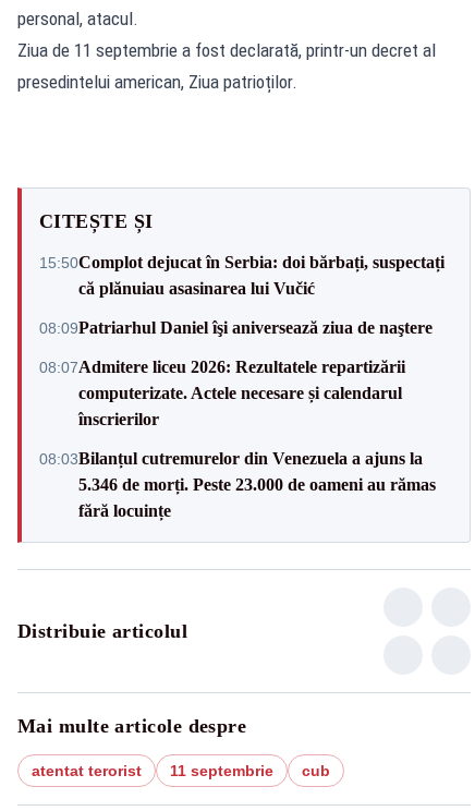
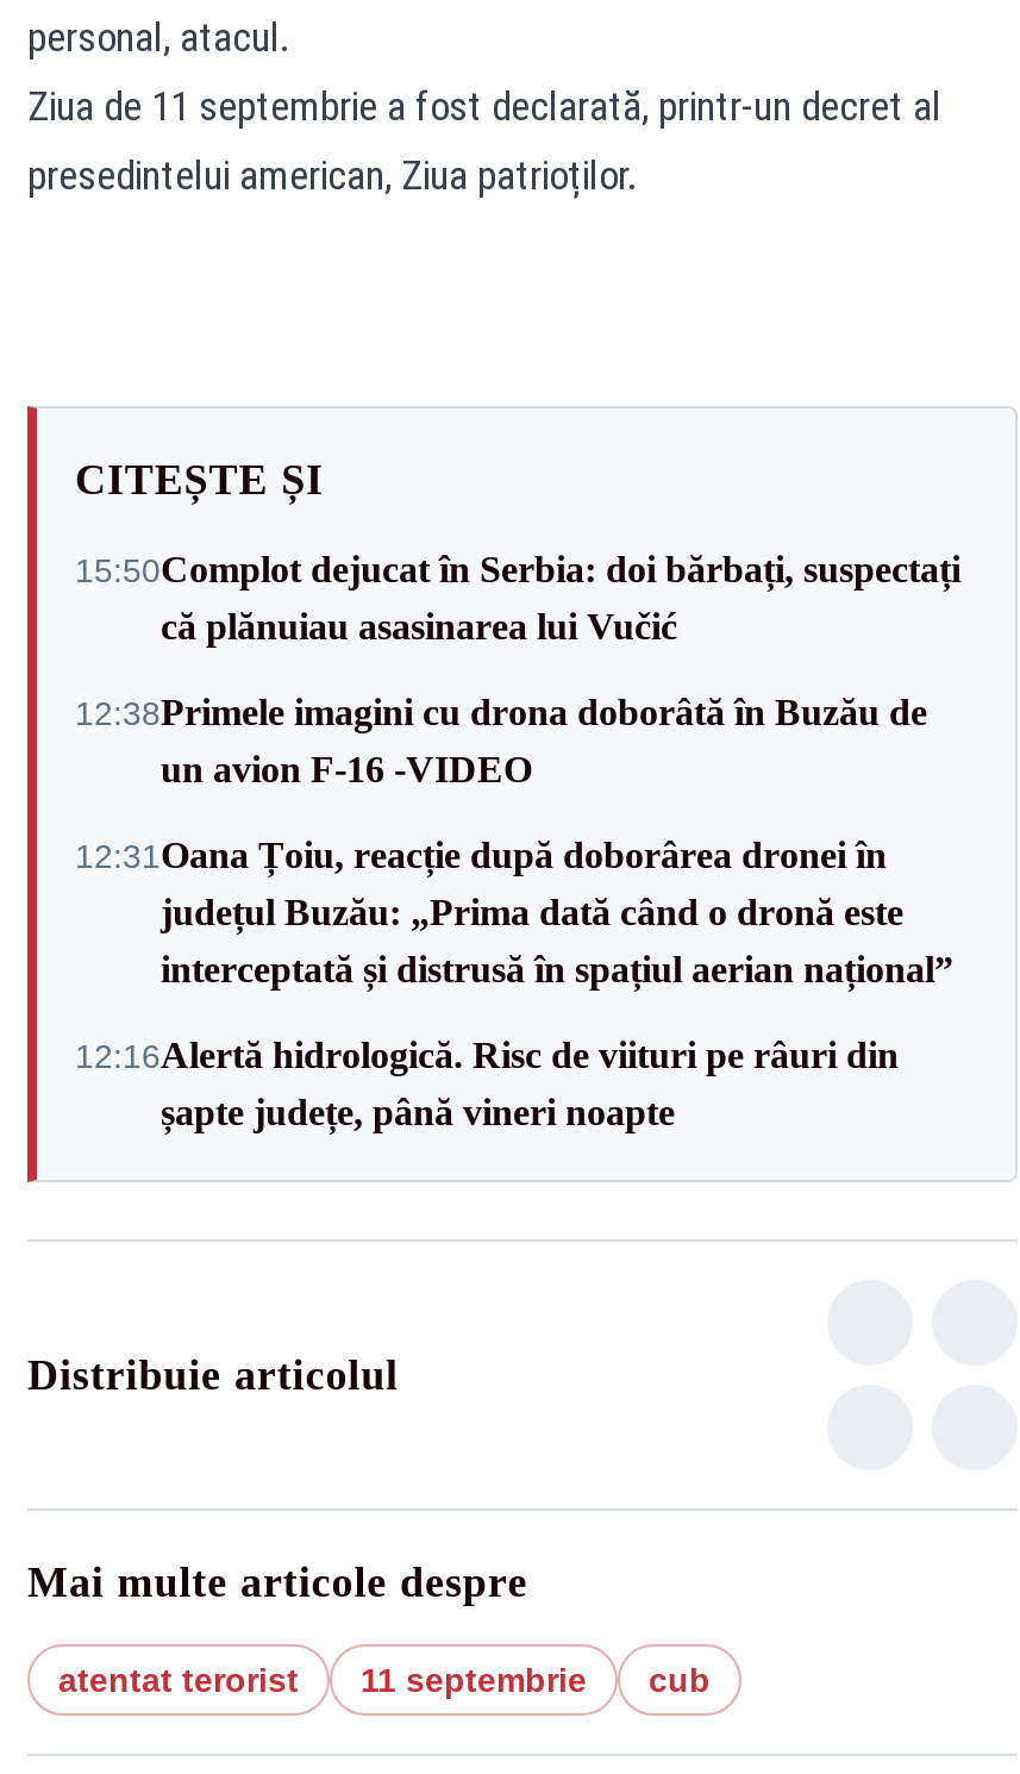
- 08:09Patriarhul Daniel îşi aniversează ziua de naştere
+ 12:38Primele imagini cu drona doborâtă în Buzău de
+ un avion F-16 -VIDEO

- 08:07Admitere liceu 2026: Rezultatele repartizării
- computerizate. Actele necesare și calendarul
- înscrierilor
+ 12:31Oana Țoiu, reacție după doborârea dronei în
+ județul Buzău: „Prima dată când o dronă este
+ interceptată și distrusă în spațiul aerian național”

- 08:03Bilanțul cutremurelor din Venezuela a ajuns la
- 5.346 de morți. Peste 23.000 de oameni au rămas
- fără locuințe
+ 12:16Alertă hidrologică. Risc de viituri pe râuri din
+ șapte județe, până vineri noapte
